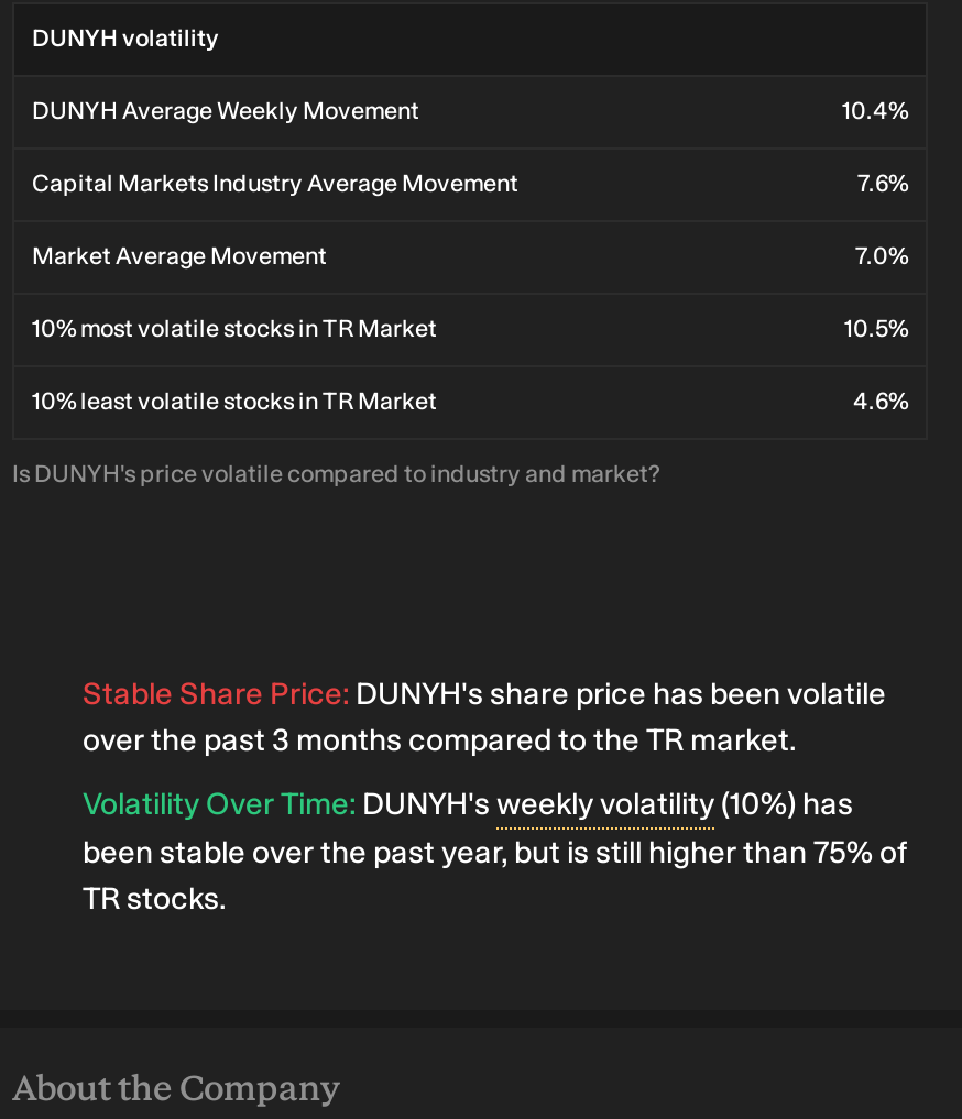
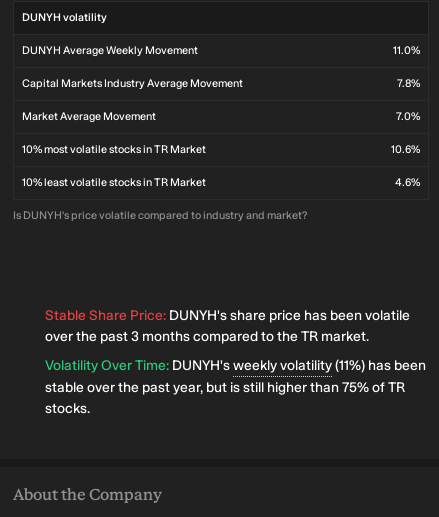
- 10.4%
+ 11.0%

- 7.6%
+ 7.8%

- 10.5%
+ 10.6%

- Volatility Over Time: DUNYH's weekly volatility (10%) has
- been stable over the past year, but is still higher than 75% of
- TR stocks.
+ Volatility Over Time: DUNYH's weekly volatility (11%) has been
+ stable over the past year, but is still higher than 75% of TR
+ stocks.
